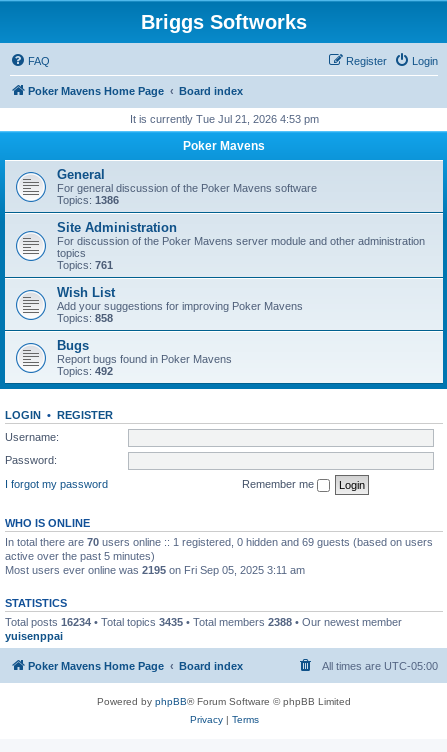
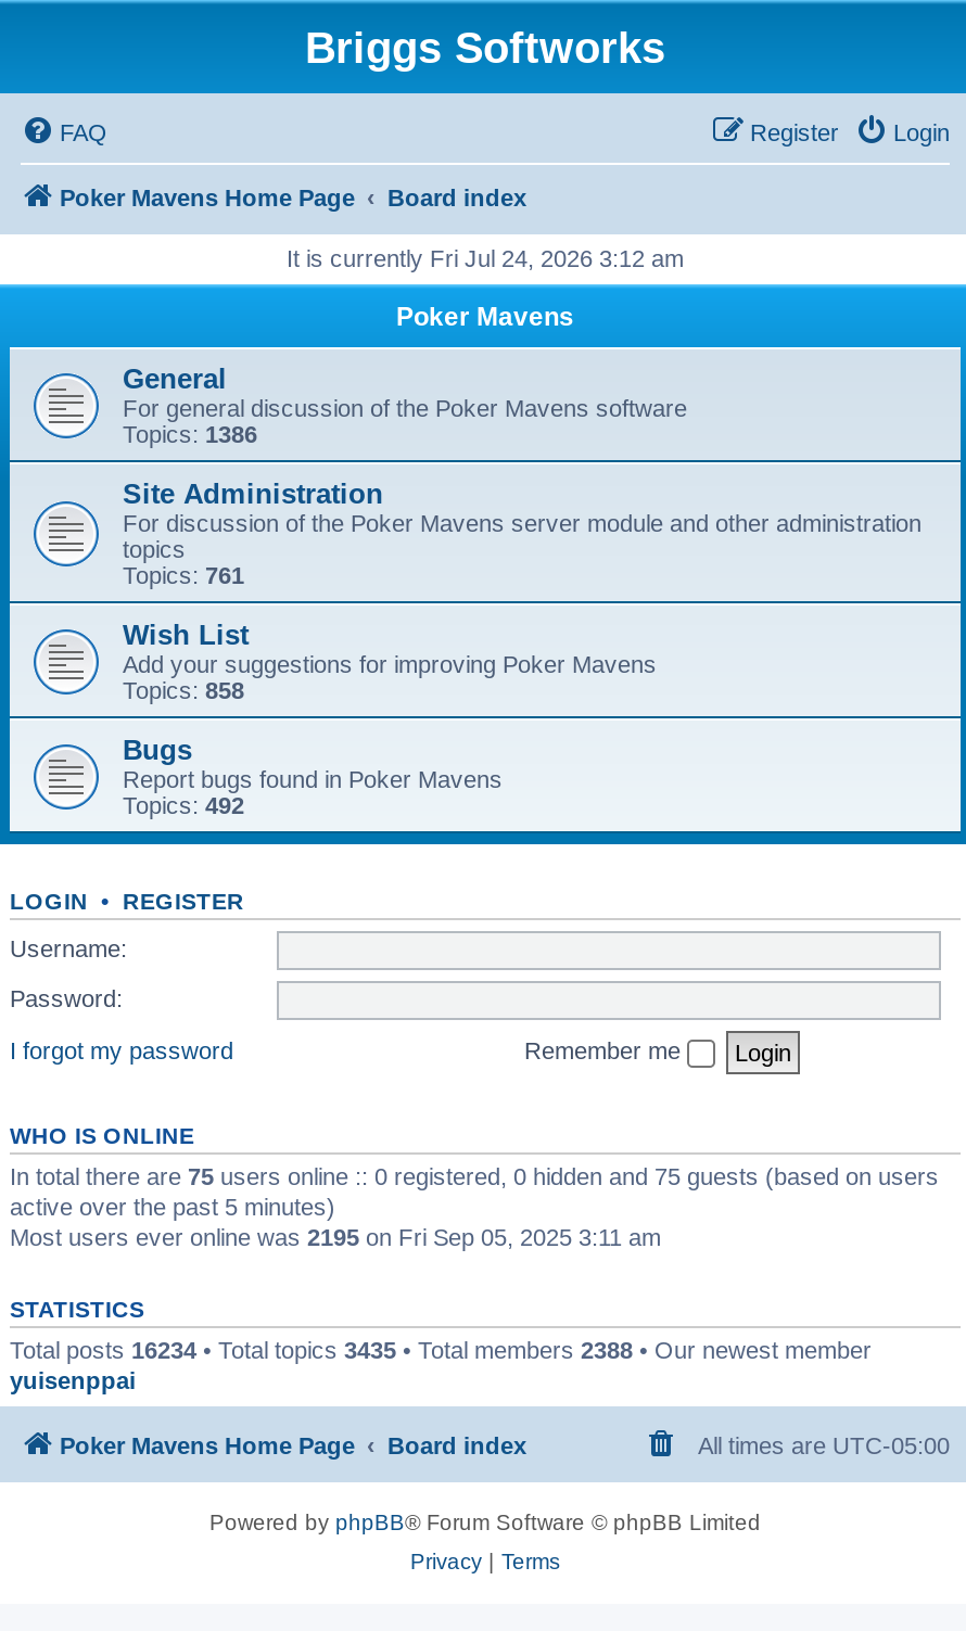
- It is currently Tue Jul 21, 2026 4:53 pm
+ It is currently Fri Jul 24, 2026 3:12 am

- In total there are 70 users online :: 1 registered, 0 hidden and 69 guests (based on users
+ In total there are 75 users online :: 0 registered, 0 hidden and 75 guests (based on users
